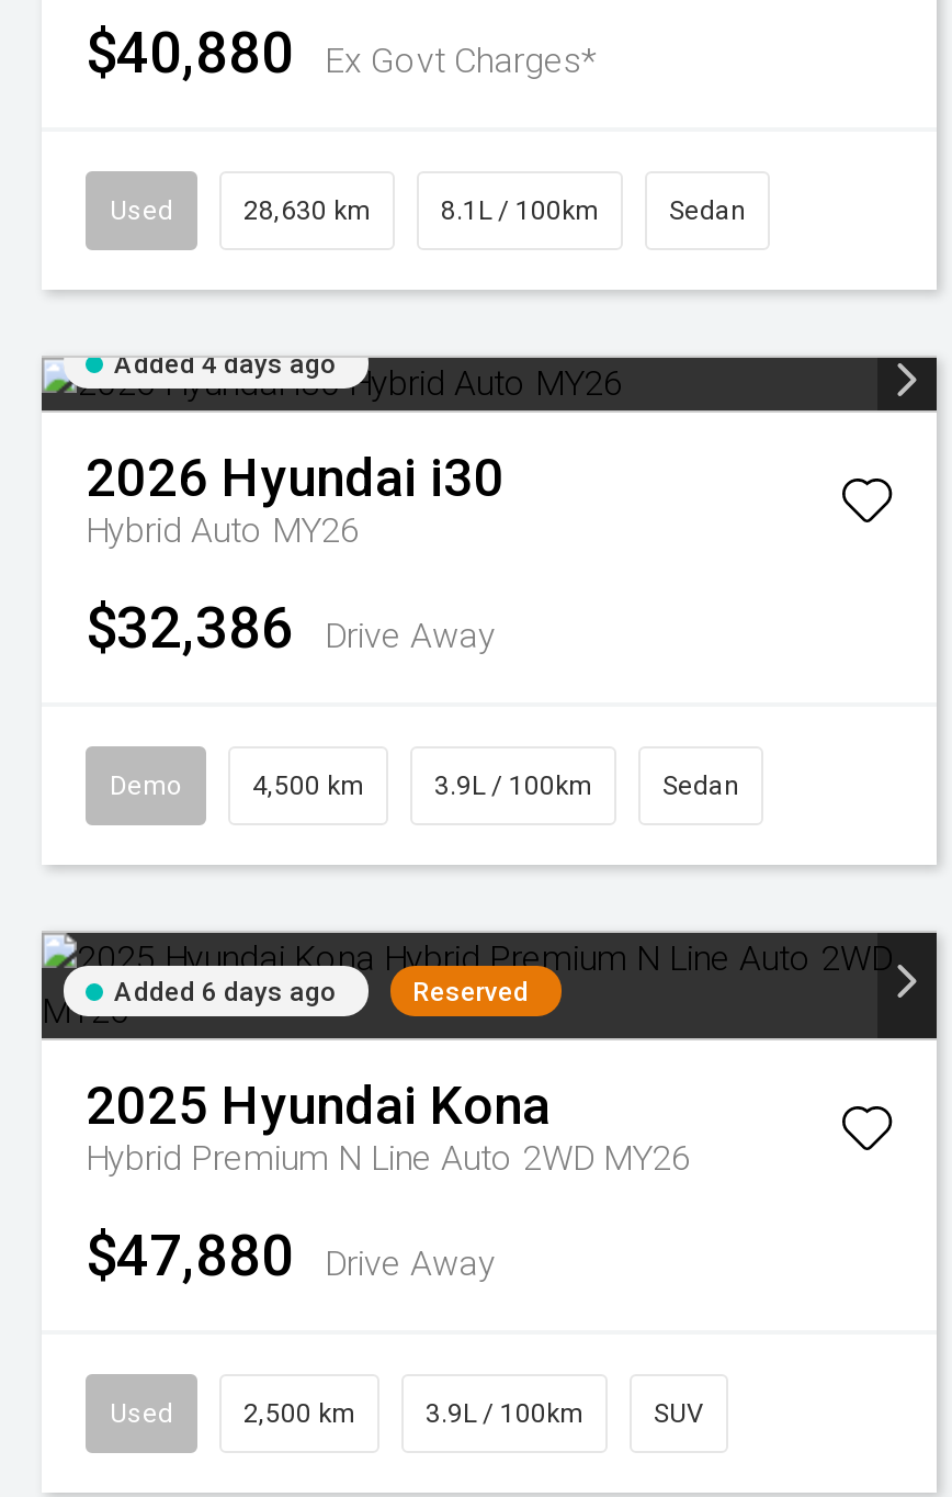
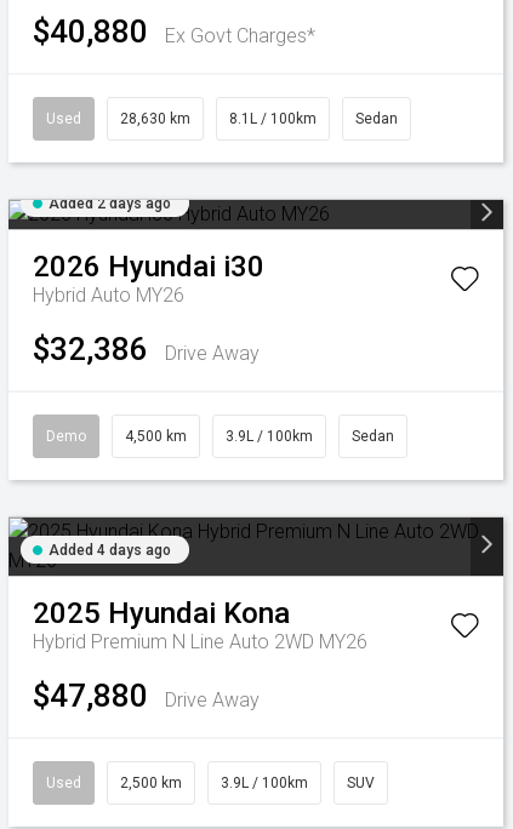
+ Added 2 days ago

moved down: Added 4 days ago

- Added 6 days ago
- Reserved
